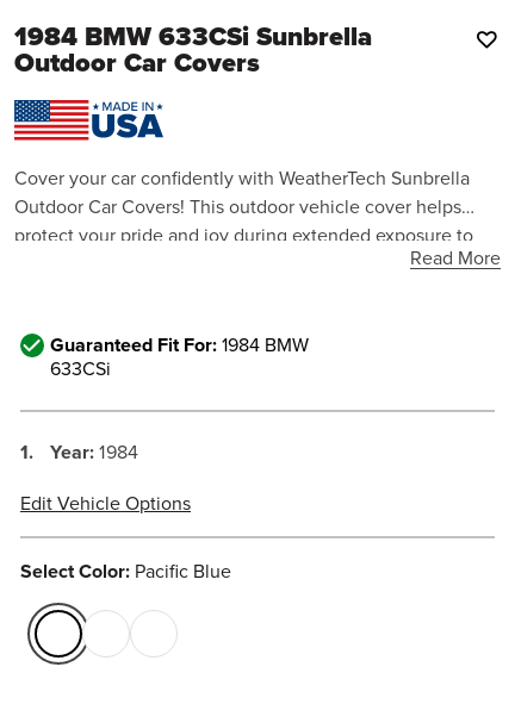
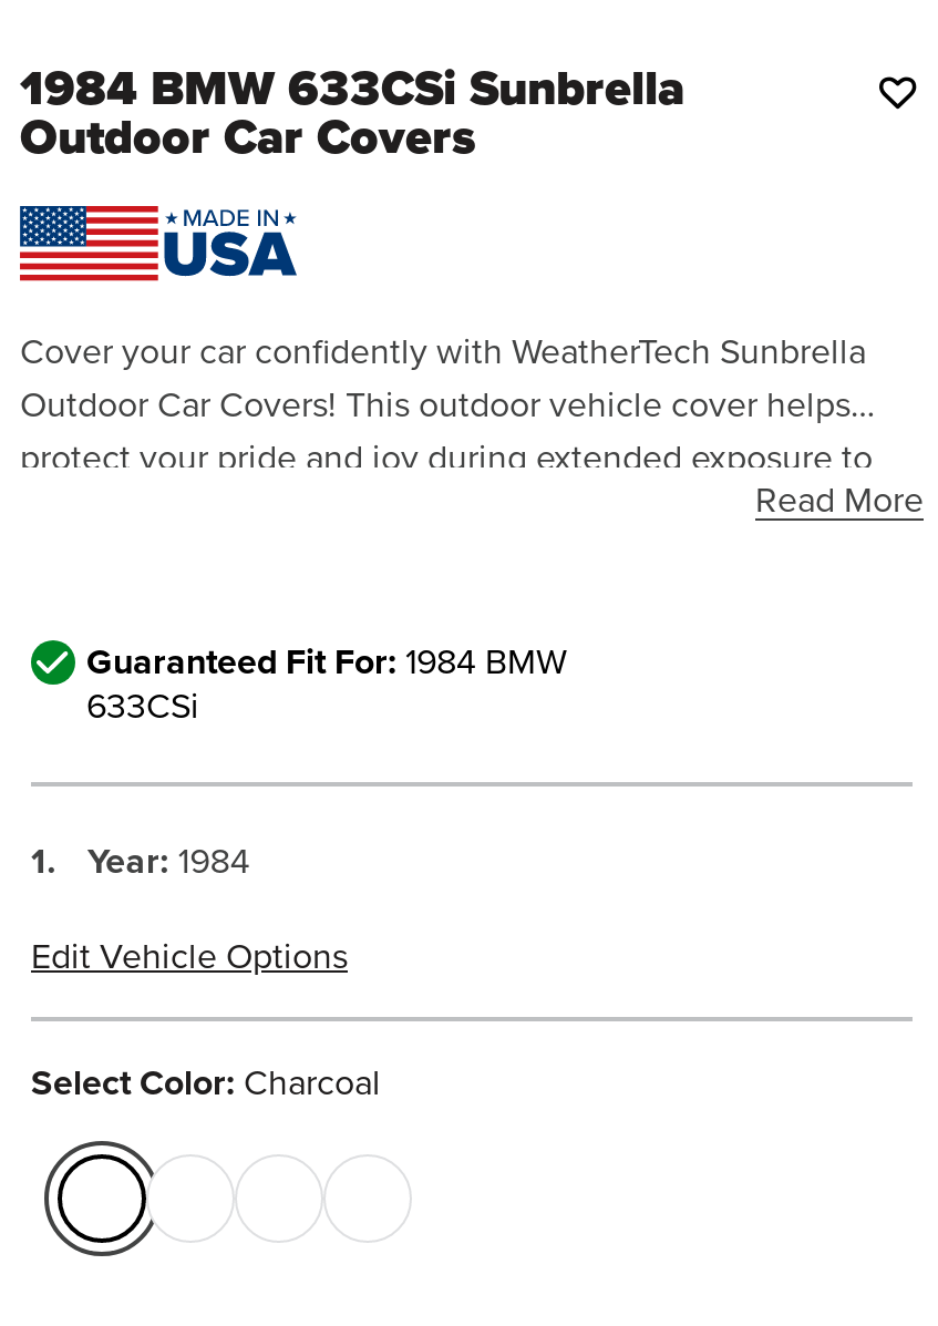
- Select Color: Pacific Blue
+ Select Color: Charcoal
